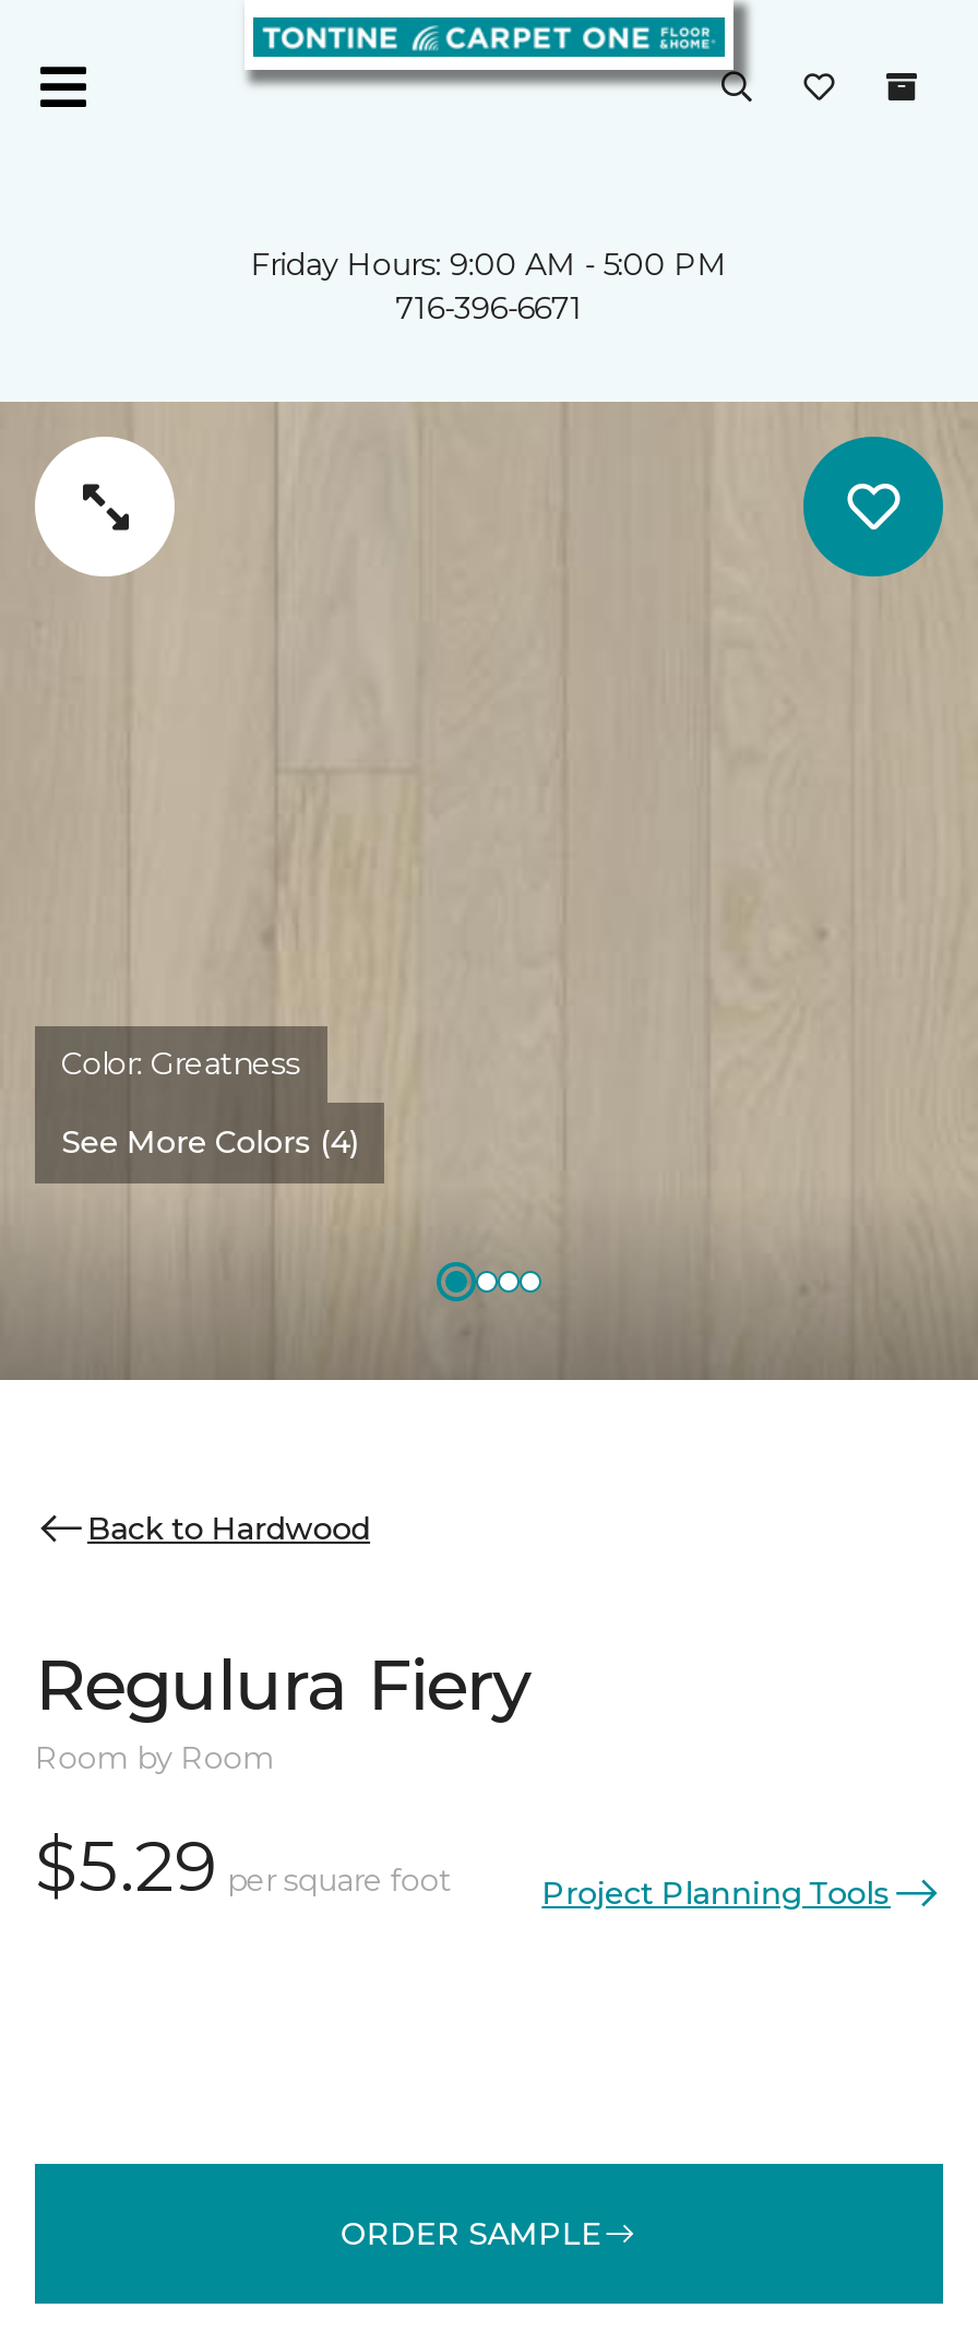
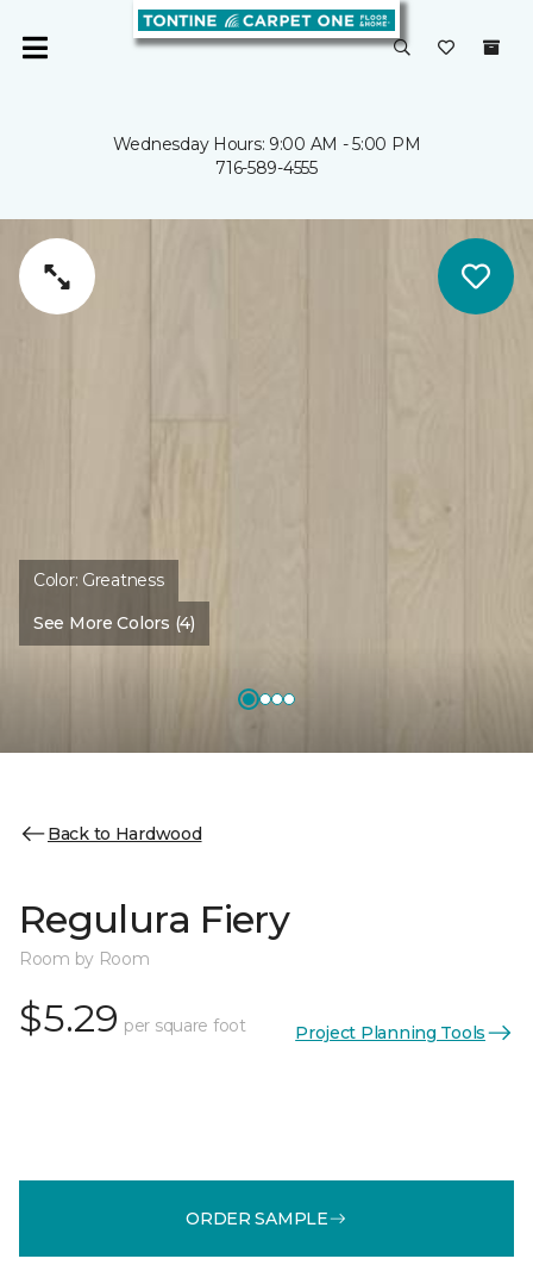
- Friday Hours: 9:00 AM - 5:00 PM
+ Wednesday Hours: 9:00 AM - 5:00 PM

- 716-396-6671
+ 716-589-4555
